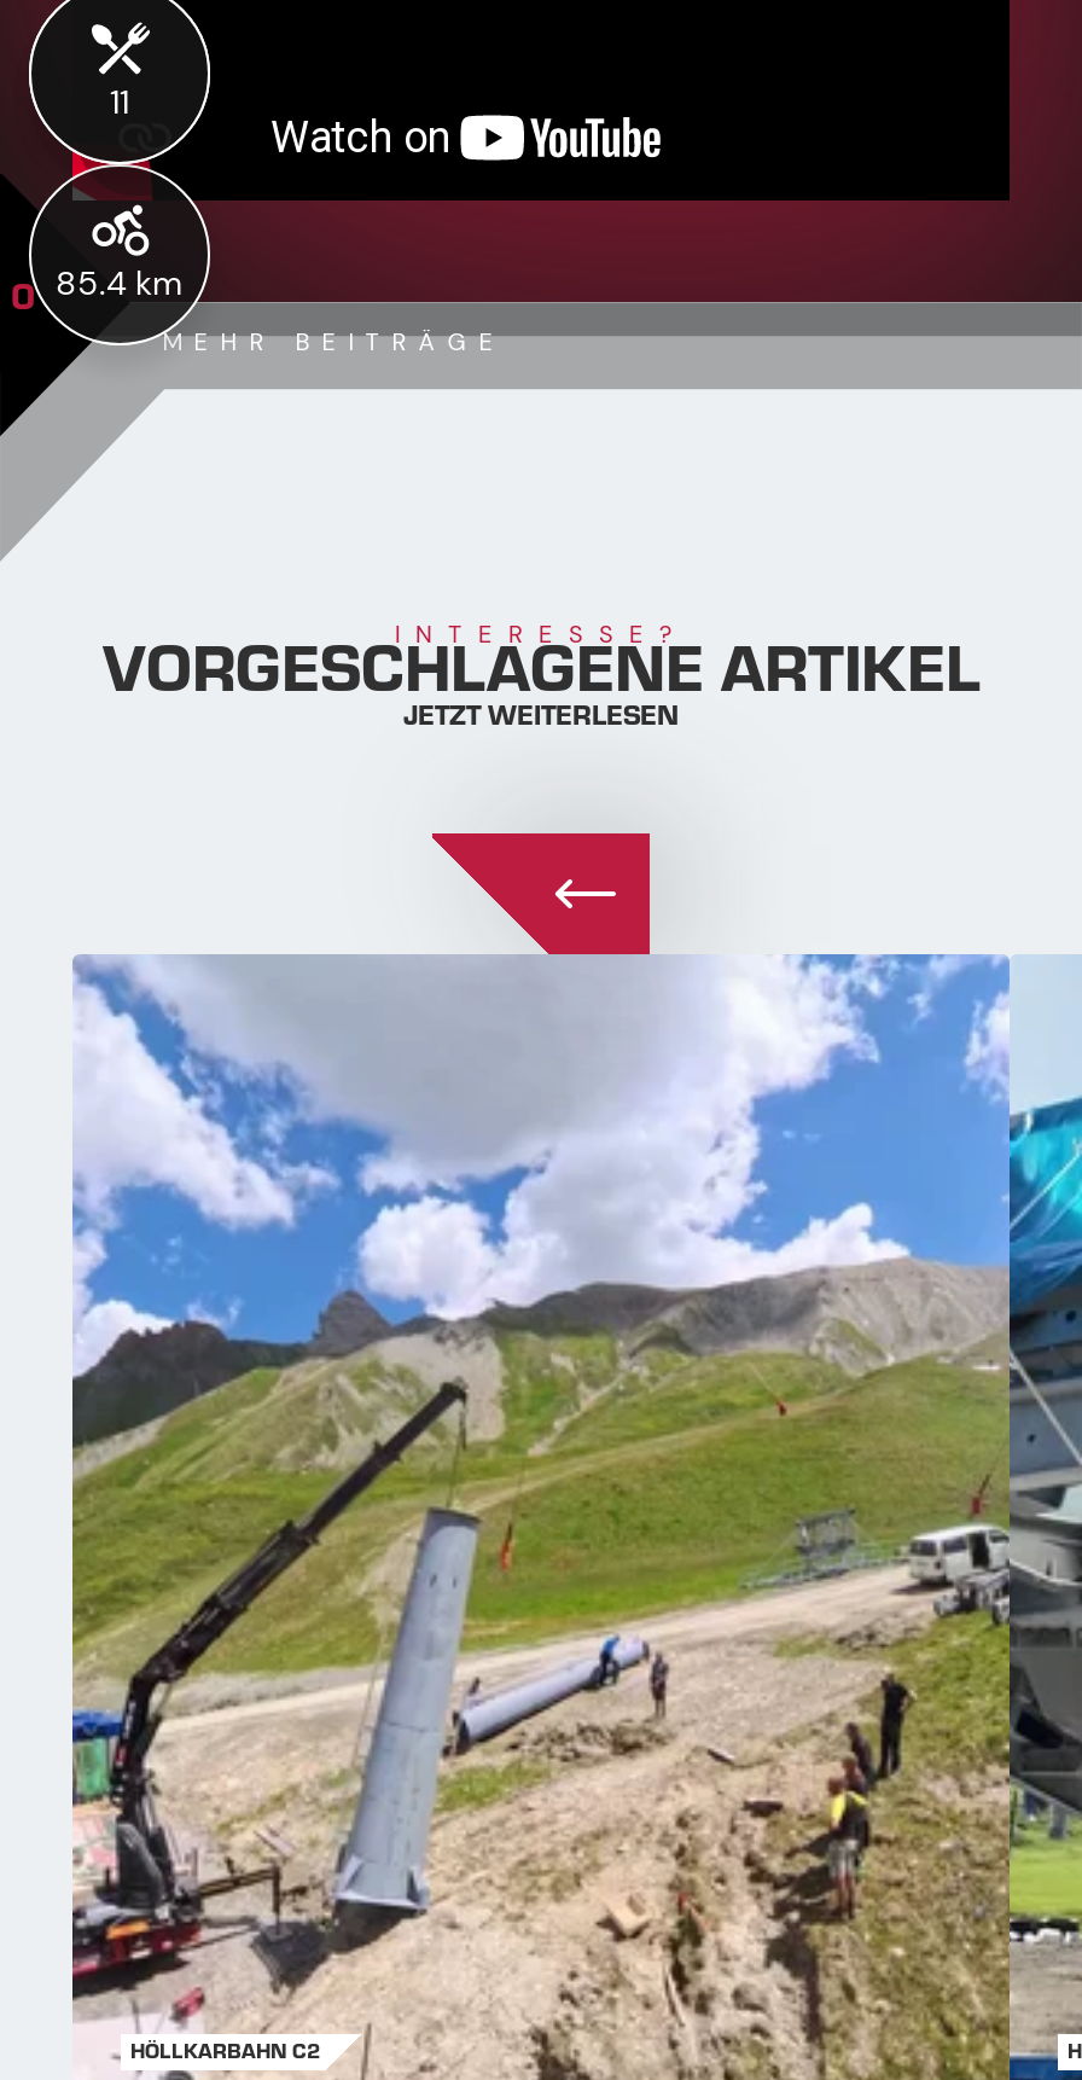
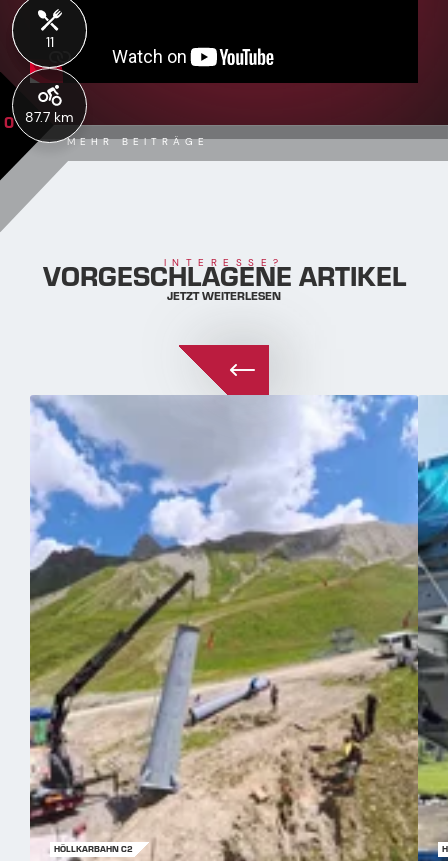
- 85.4 km
+ 87.7 km
